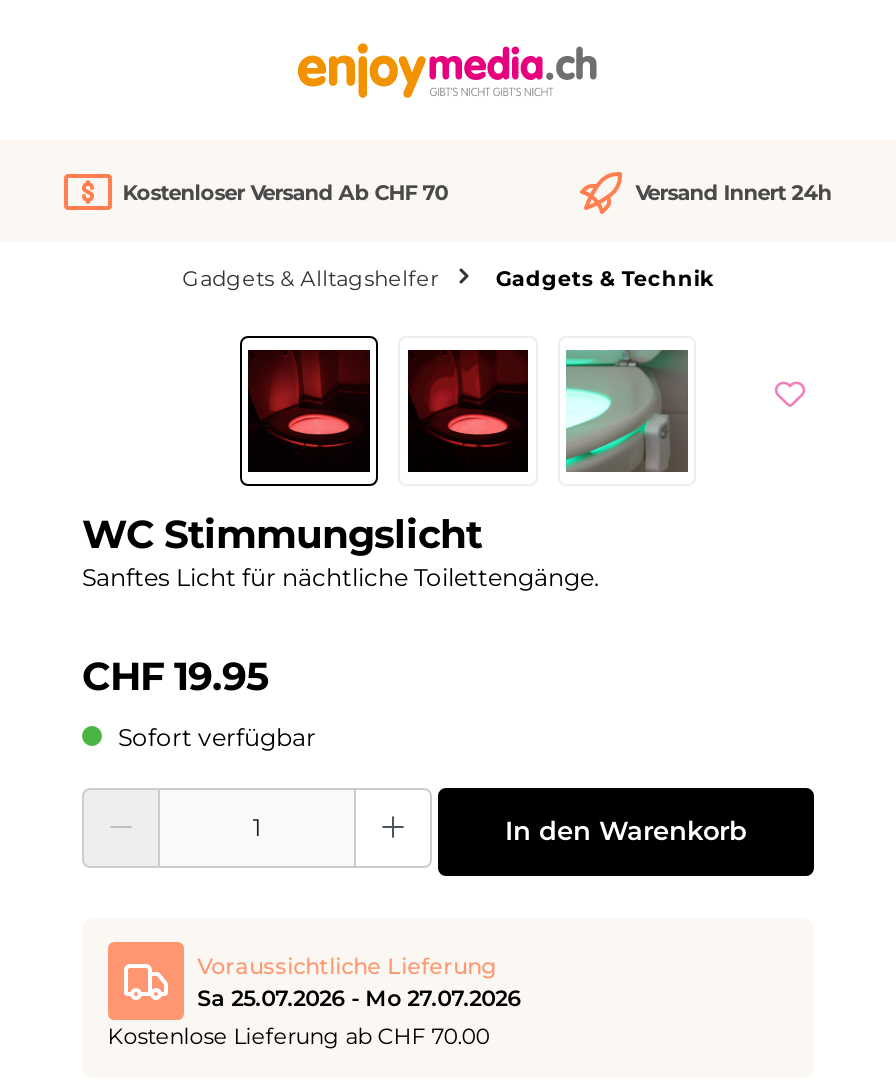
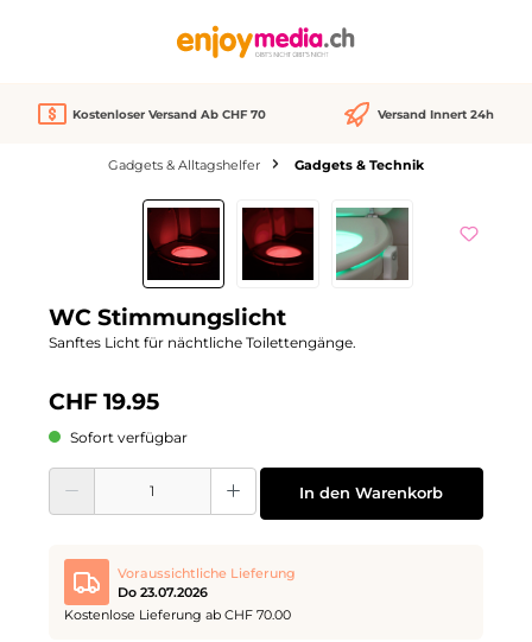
- Sa 25.07.2026 - Mo 27.07.2026
+ Do 23.07.2026
